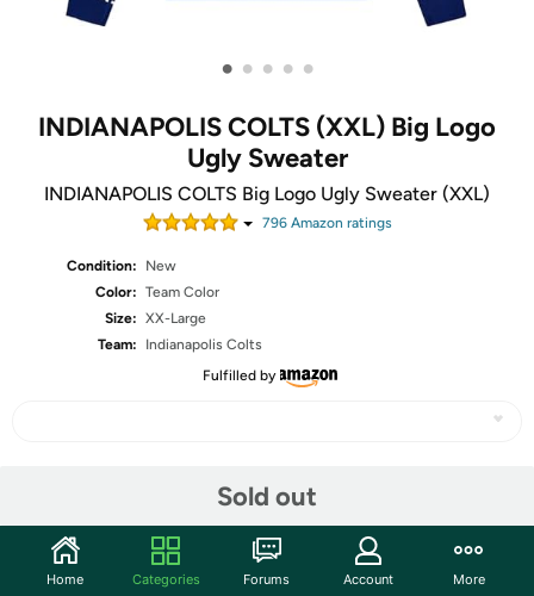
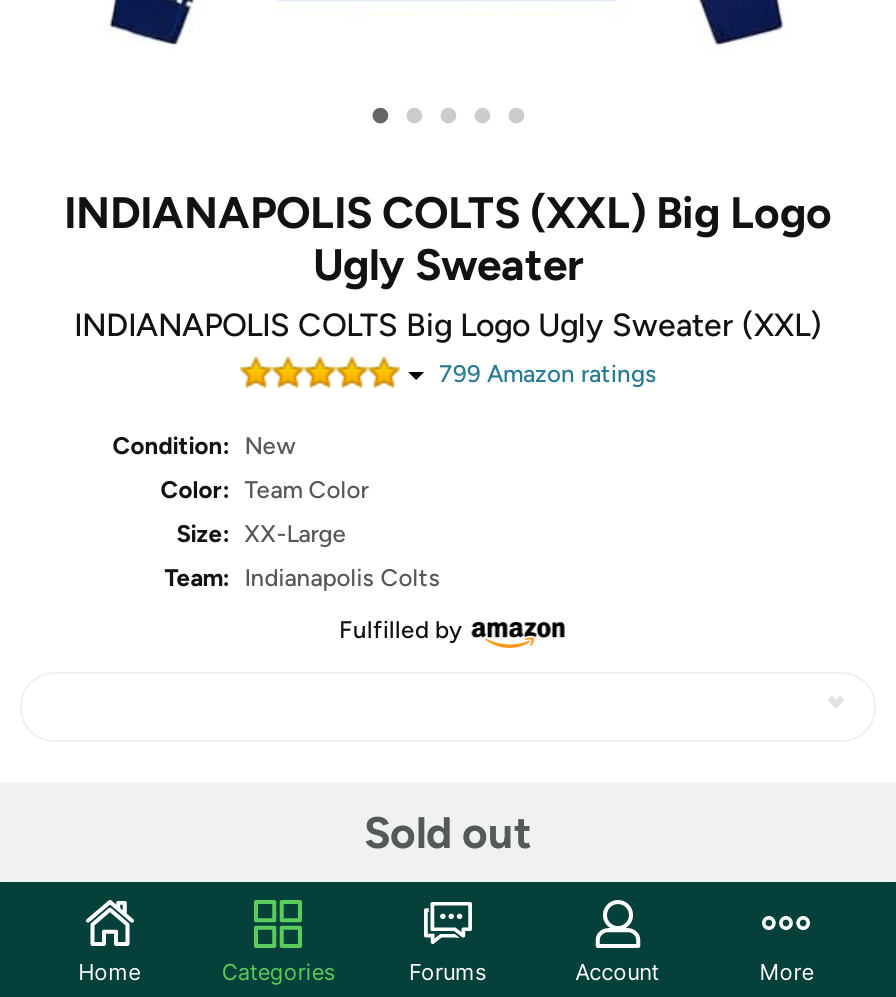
- 796 Amazon ratings
+ 799 Amazon ratings
